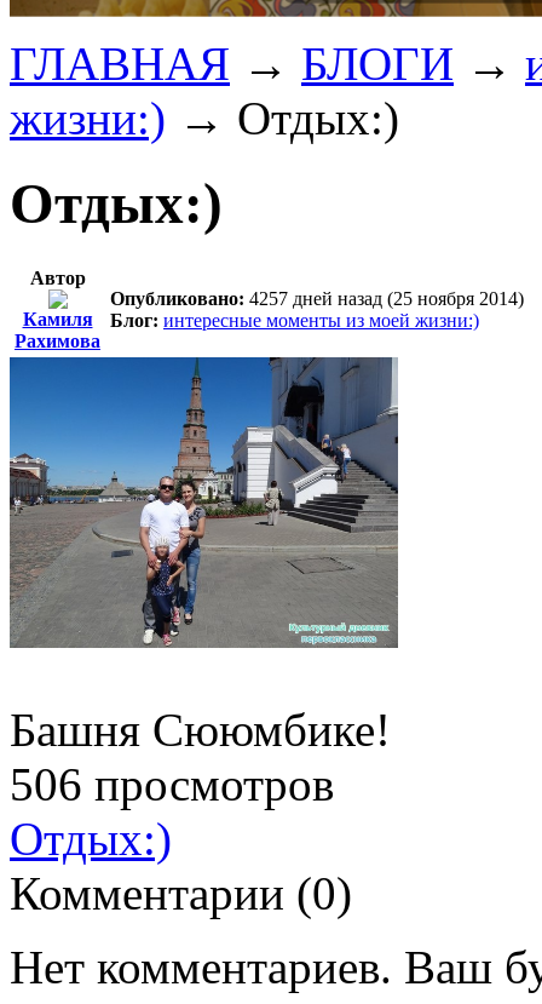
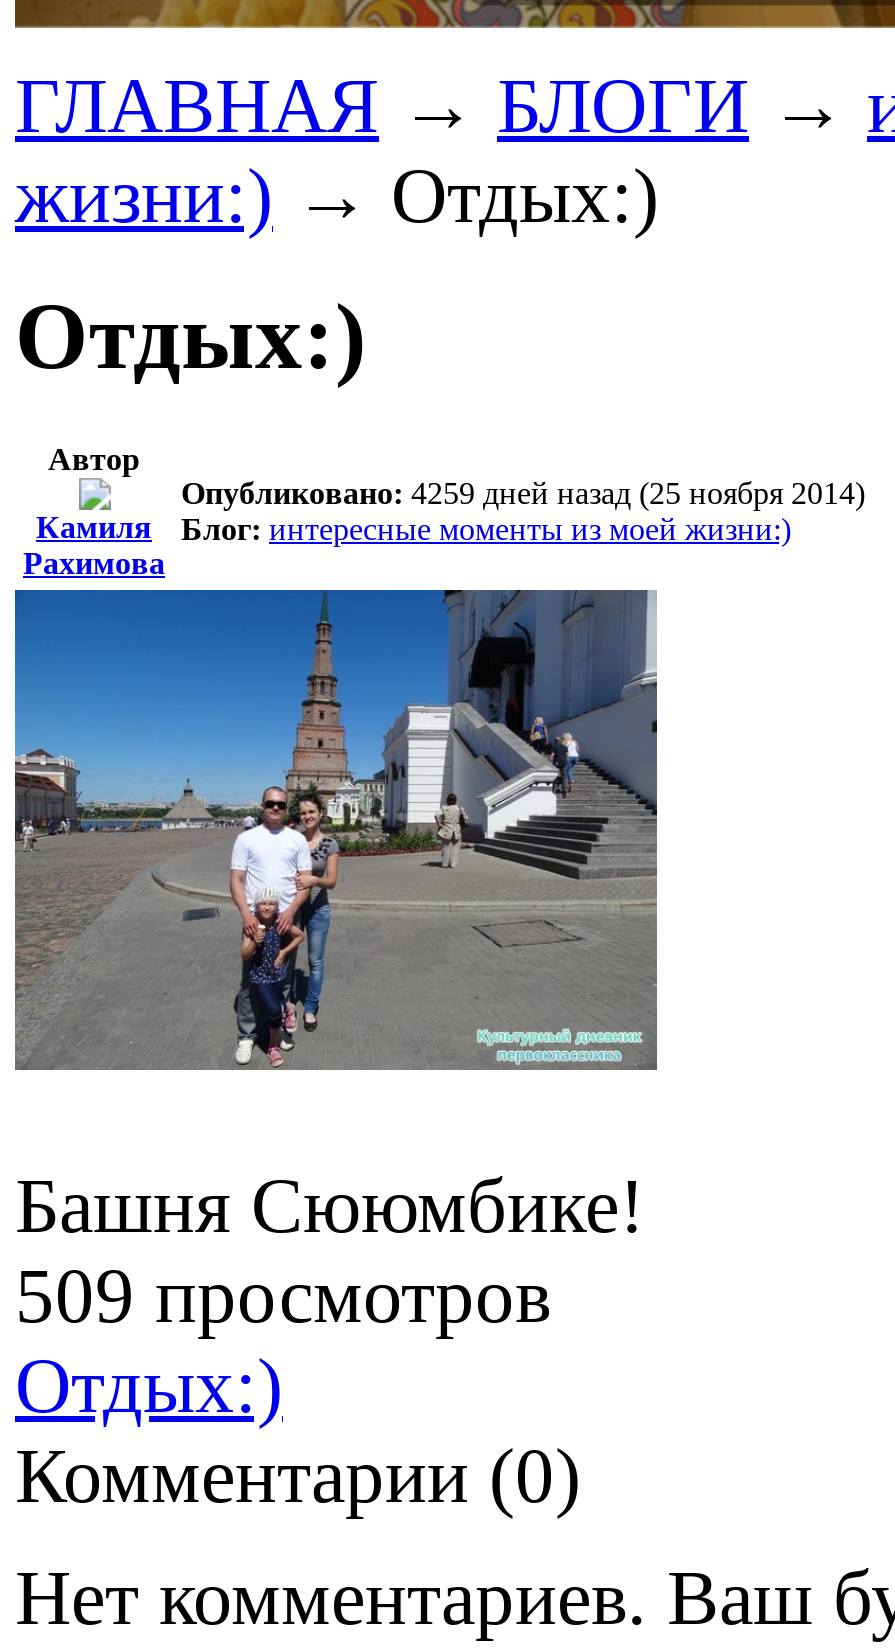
- Опубликовано: 4257 дней назад (25 ноября 2014)
+ Опубликовано: 4259 дней назад (25 ноября 2014)

- 506 просмотров
+ 509 просмотров
